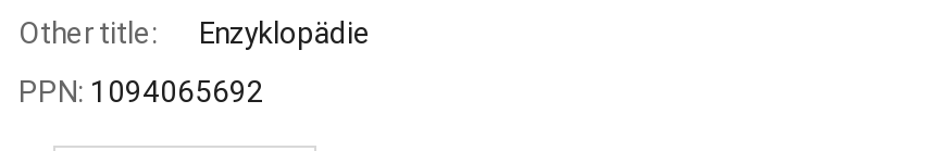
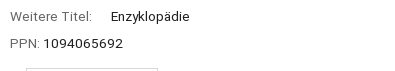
- Other title:
+ Weitere Titel:
